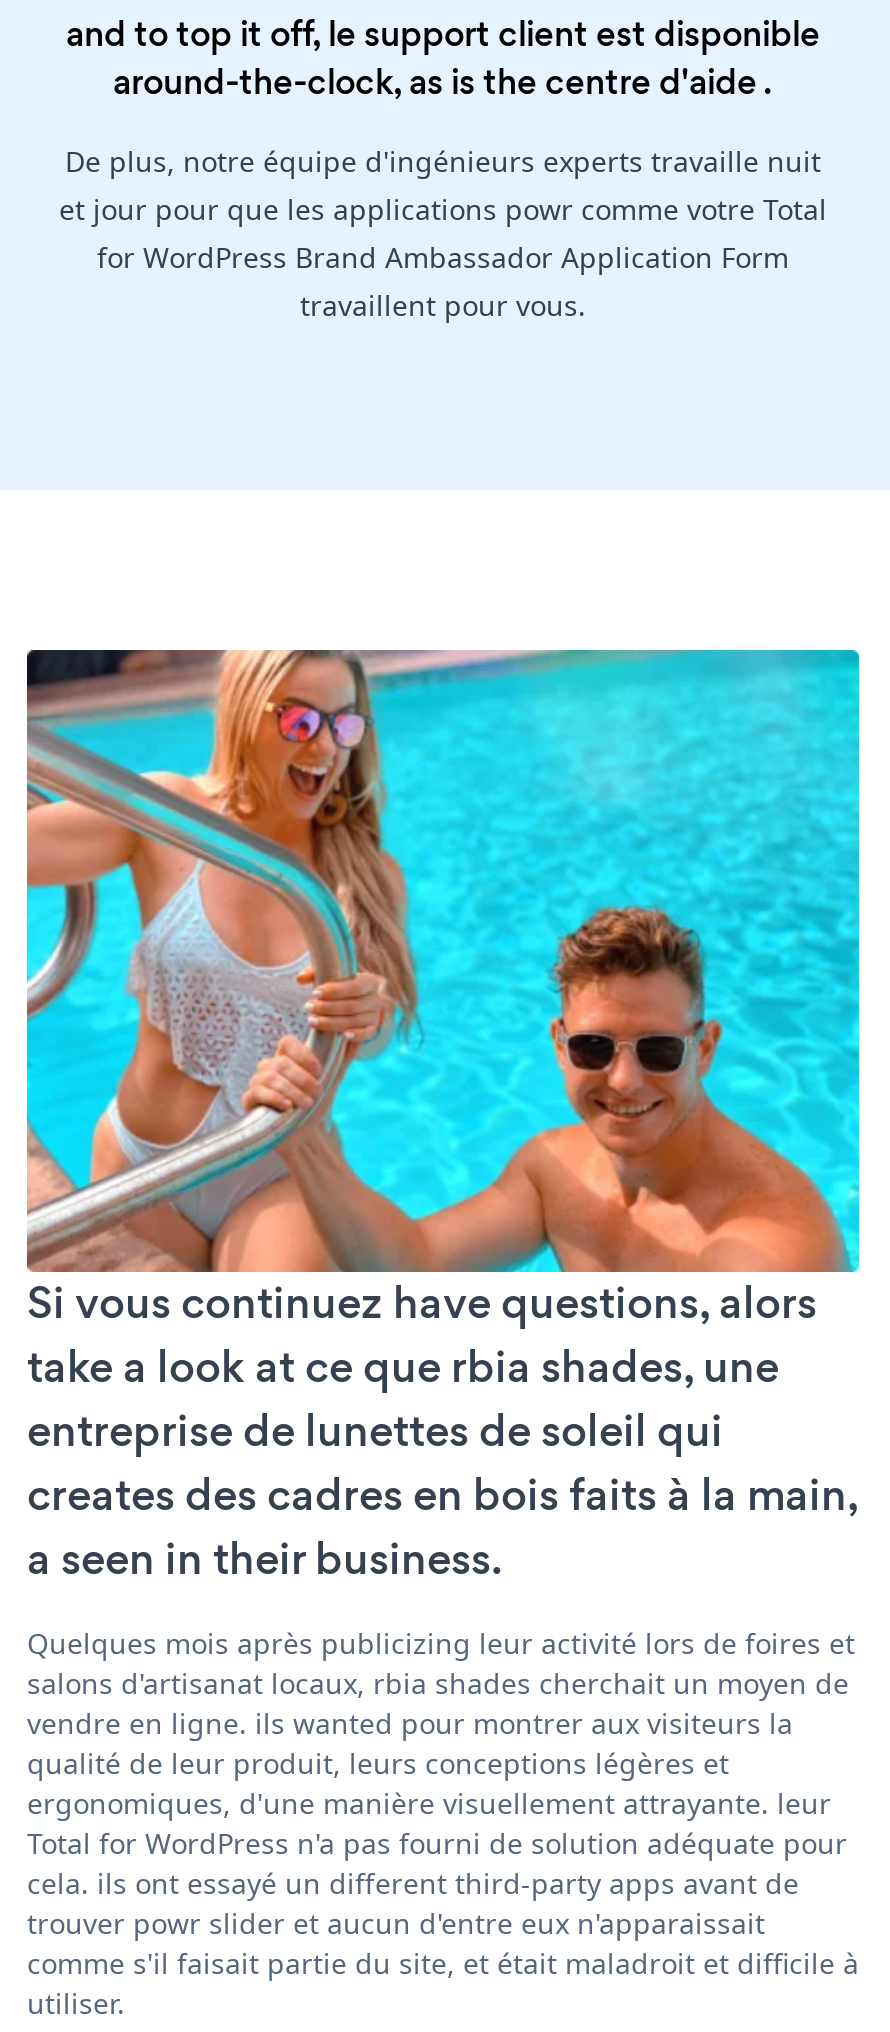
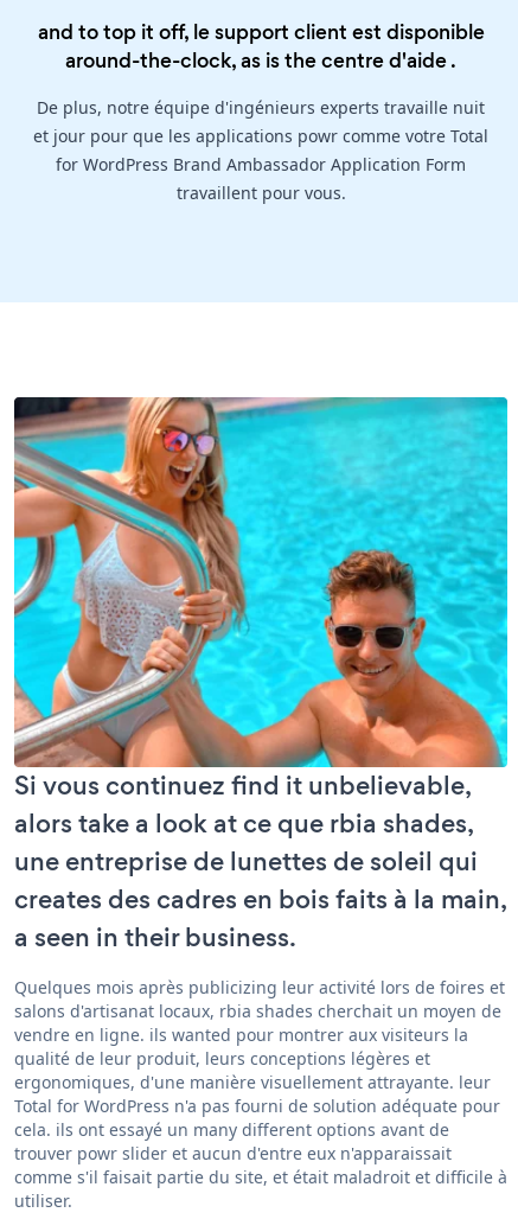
- Si vous continuez have questions, alors
- take a look at ce que rbia shades, une
- entreprise de lunettes de soleil qui
+ Si vous continuez find it unbelievable,
+ alors take a look at ce que rbia shades,
+ une entreprise de lunettes de soleil qui

- cela. ils ont essayé un different third-party apps avant de
+ cela. ils ont essayé un many different options avant de
